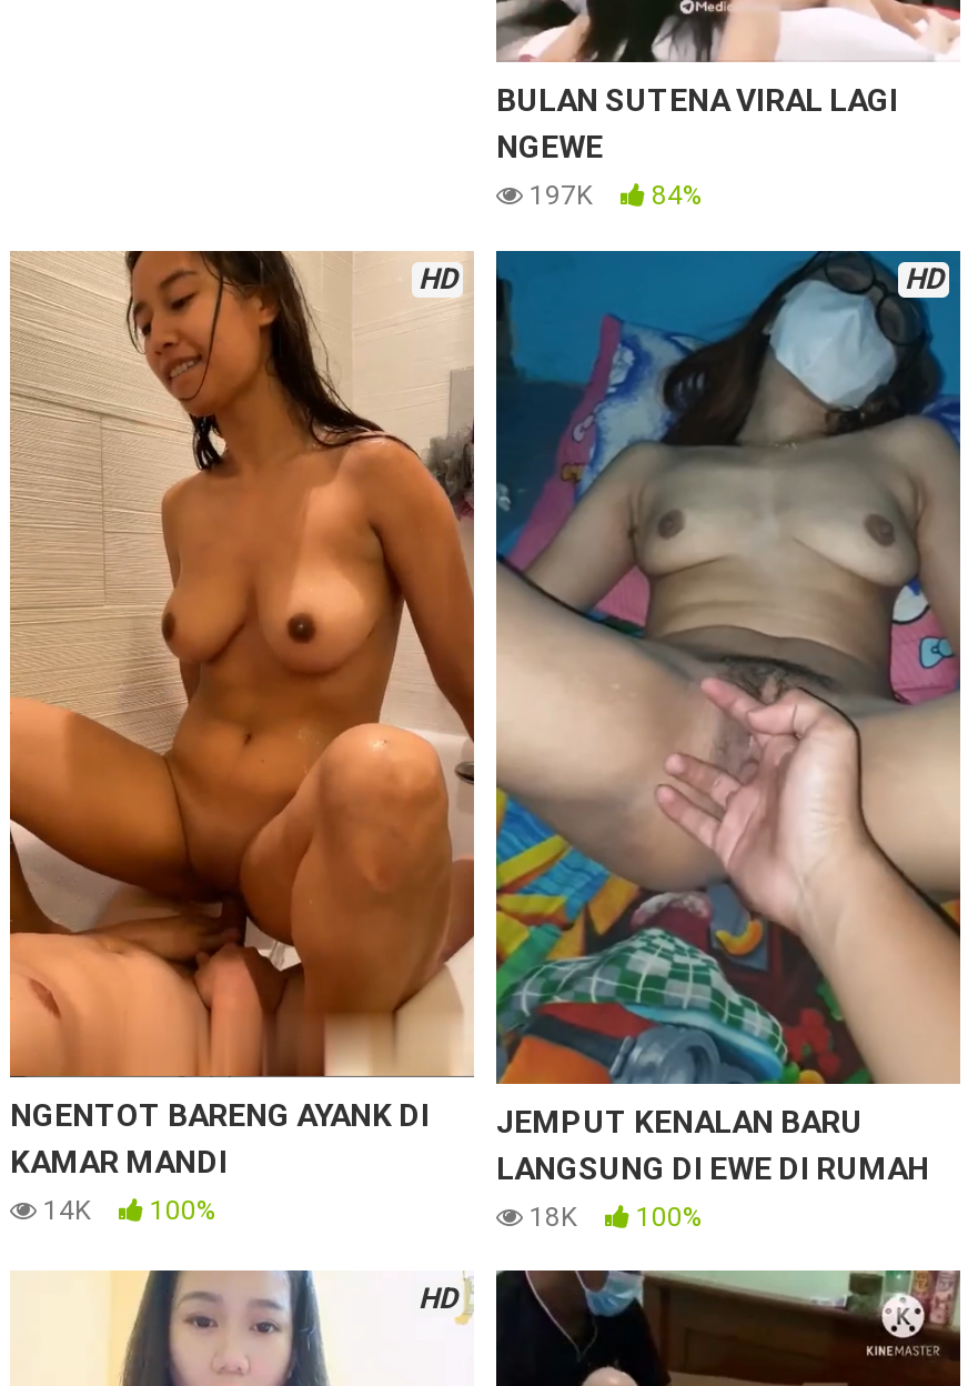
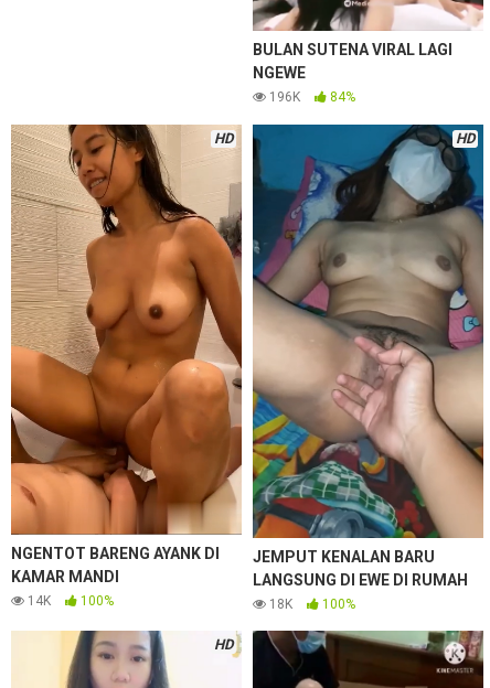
- 197K 84%
+ 196K 84%
